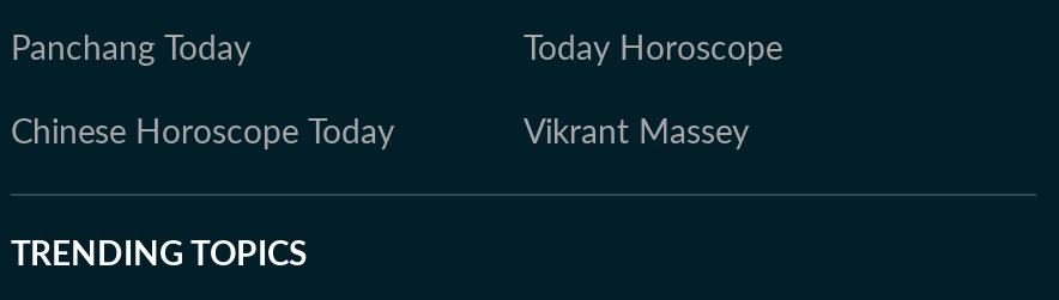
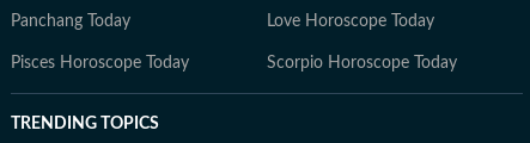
- Today Horoscope
+ Love Horoscope Today

- Chinese Horoscope Today
- Vikrant Massey
+ Pisces Horoscope Today
+ Scorpio Horoscope Today
